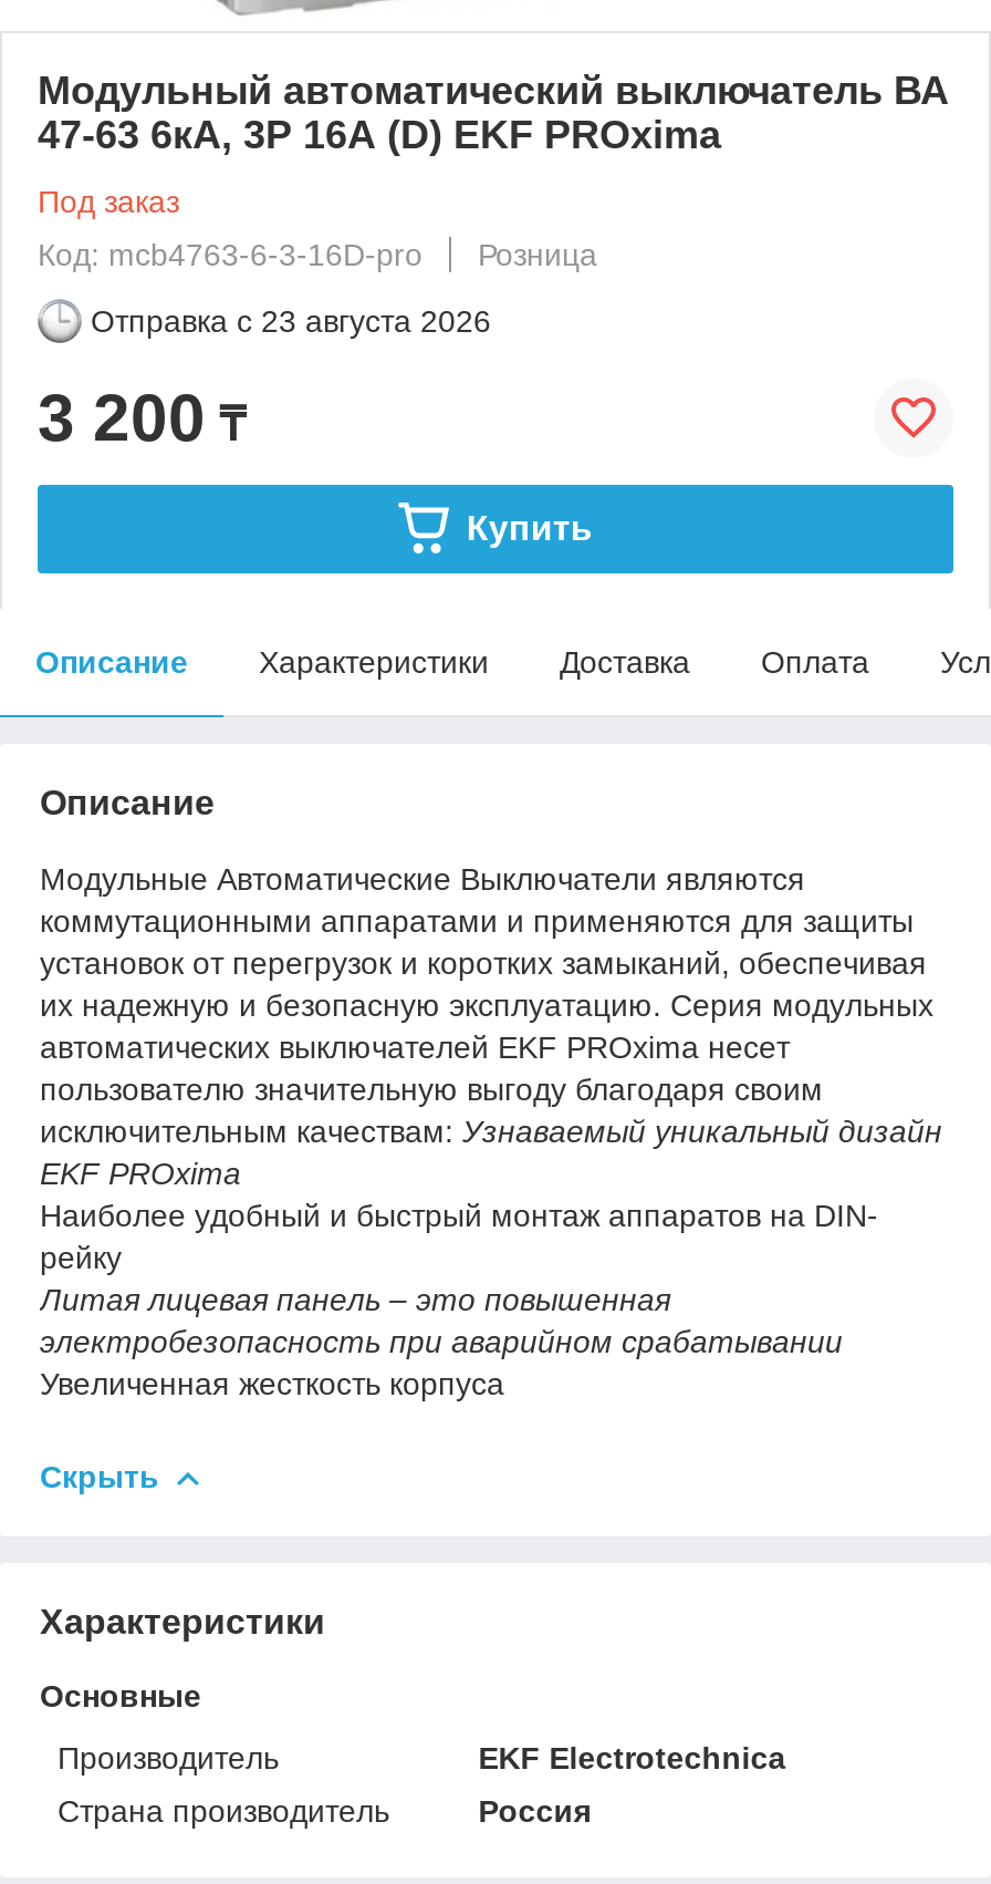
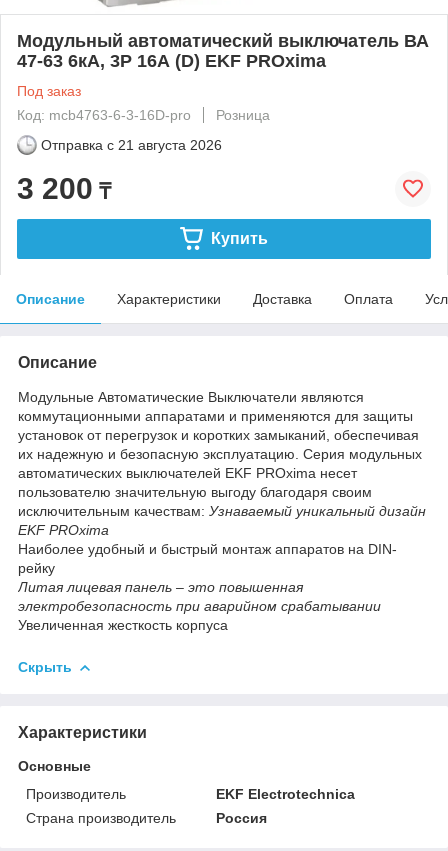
- Отправка с 23 августа 2026
+ Отправка с 21 августа 2026
